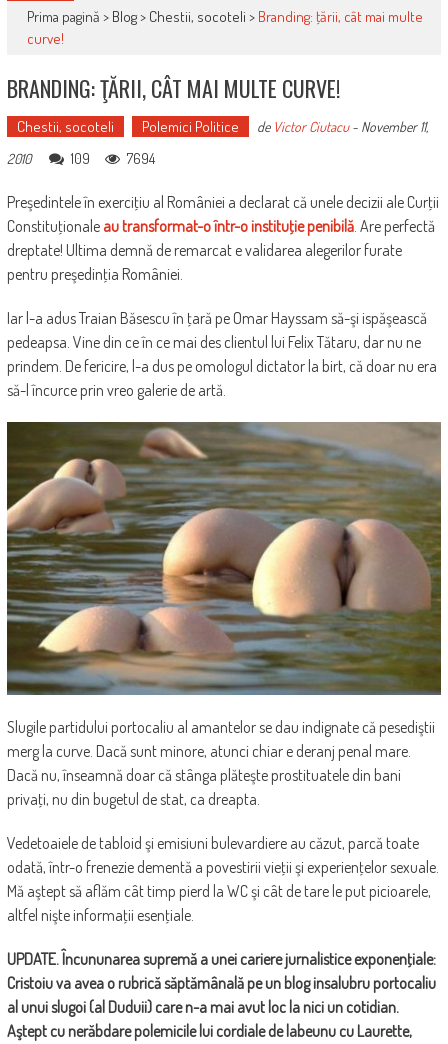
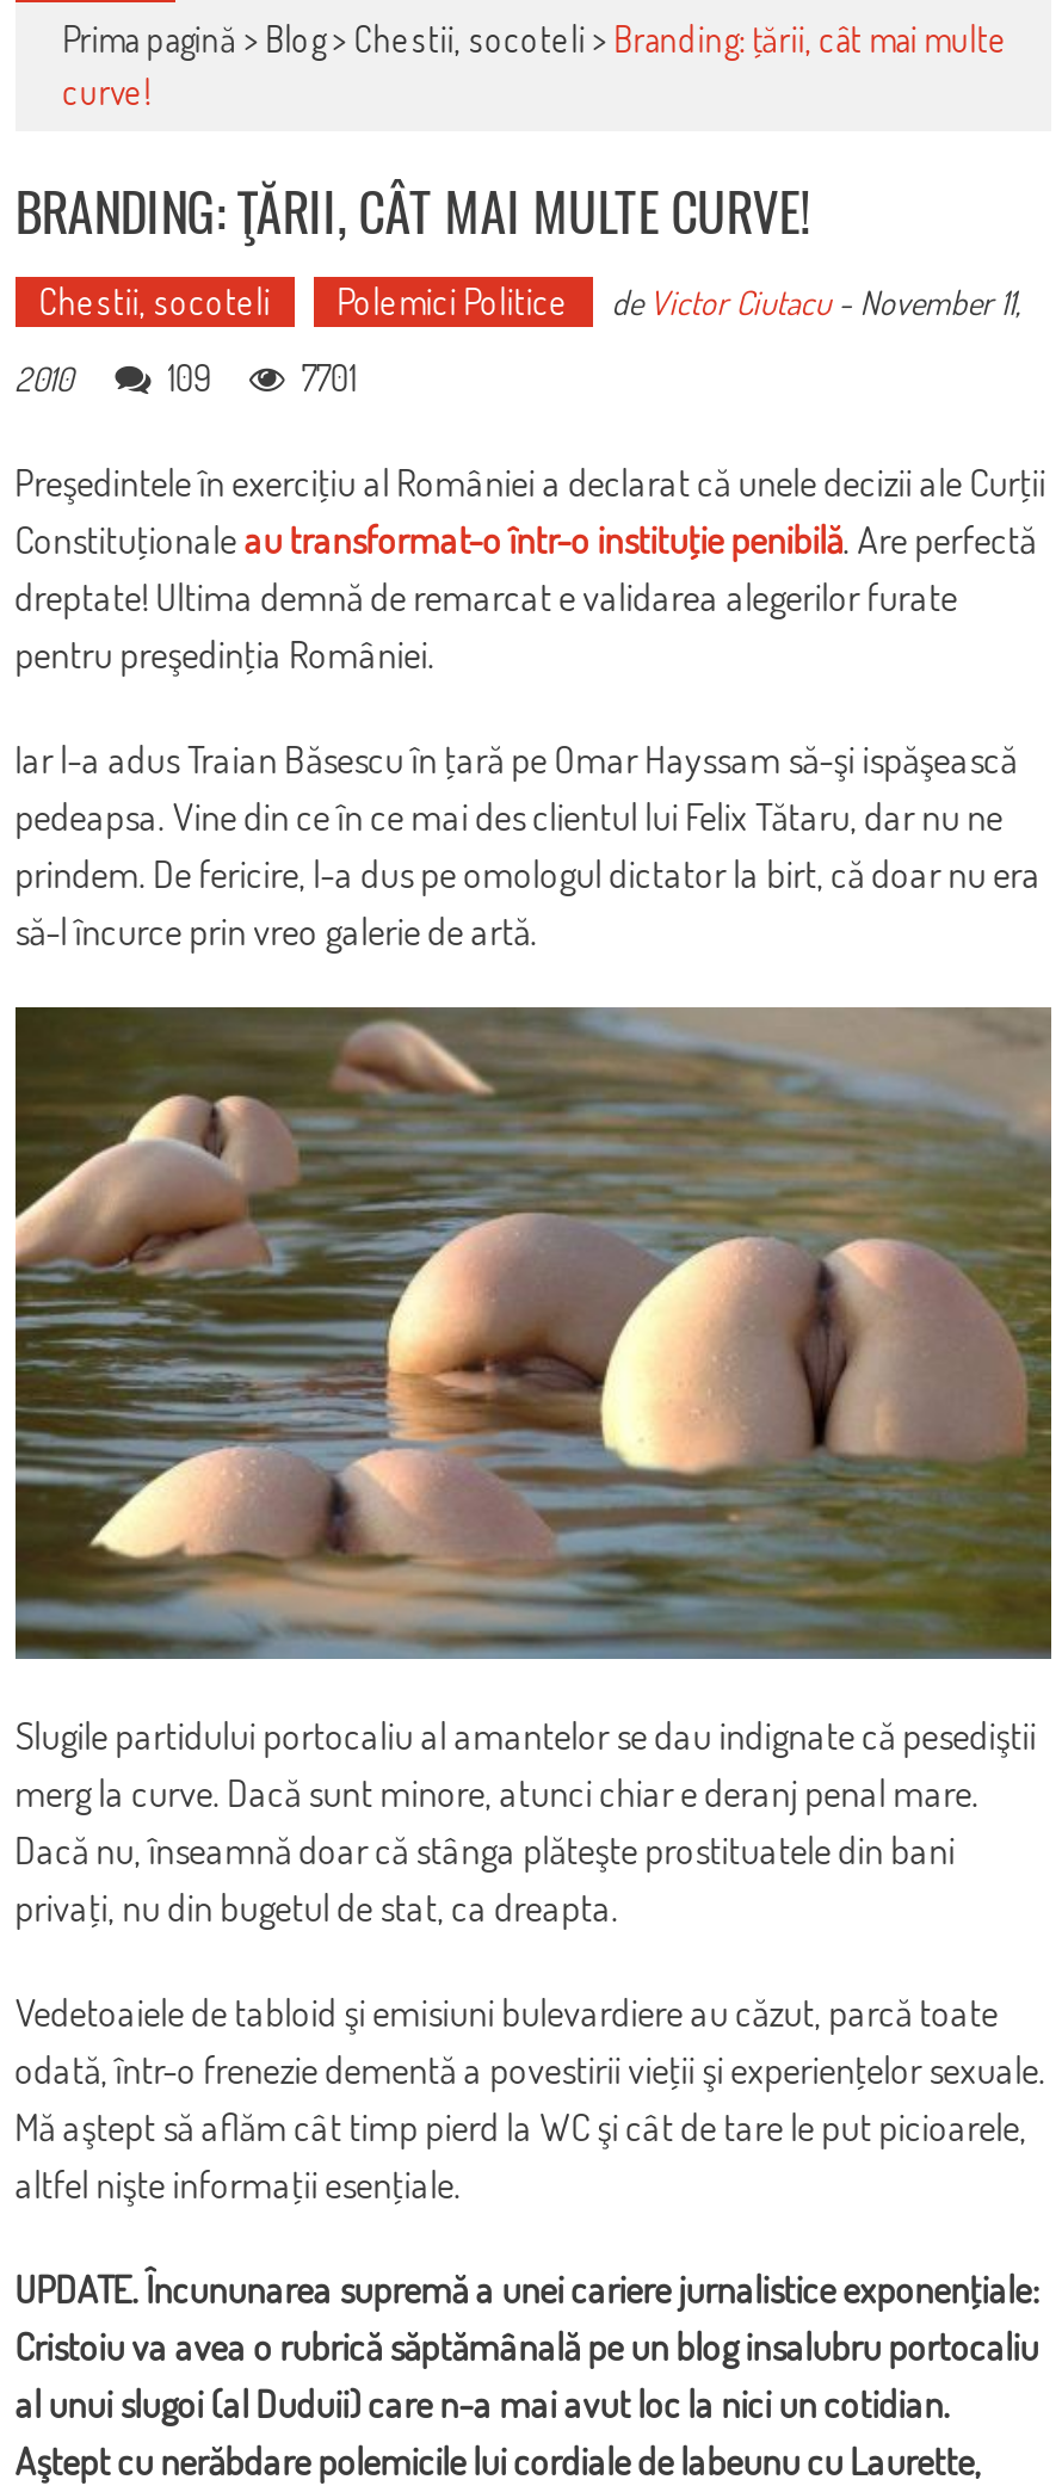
- 109 7694
+ 109 7701
